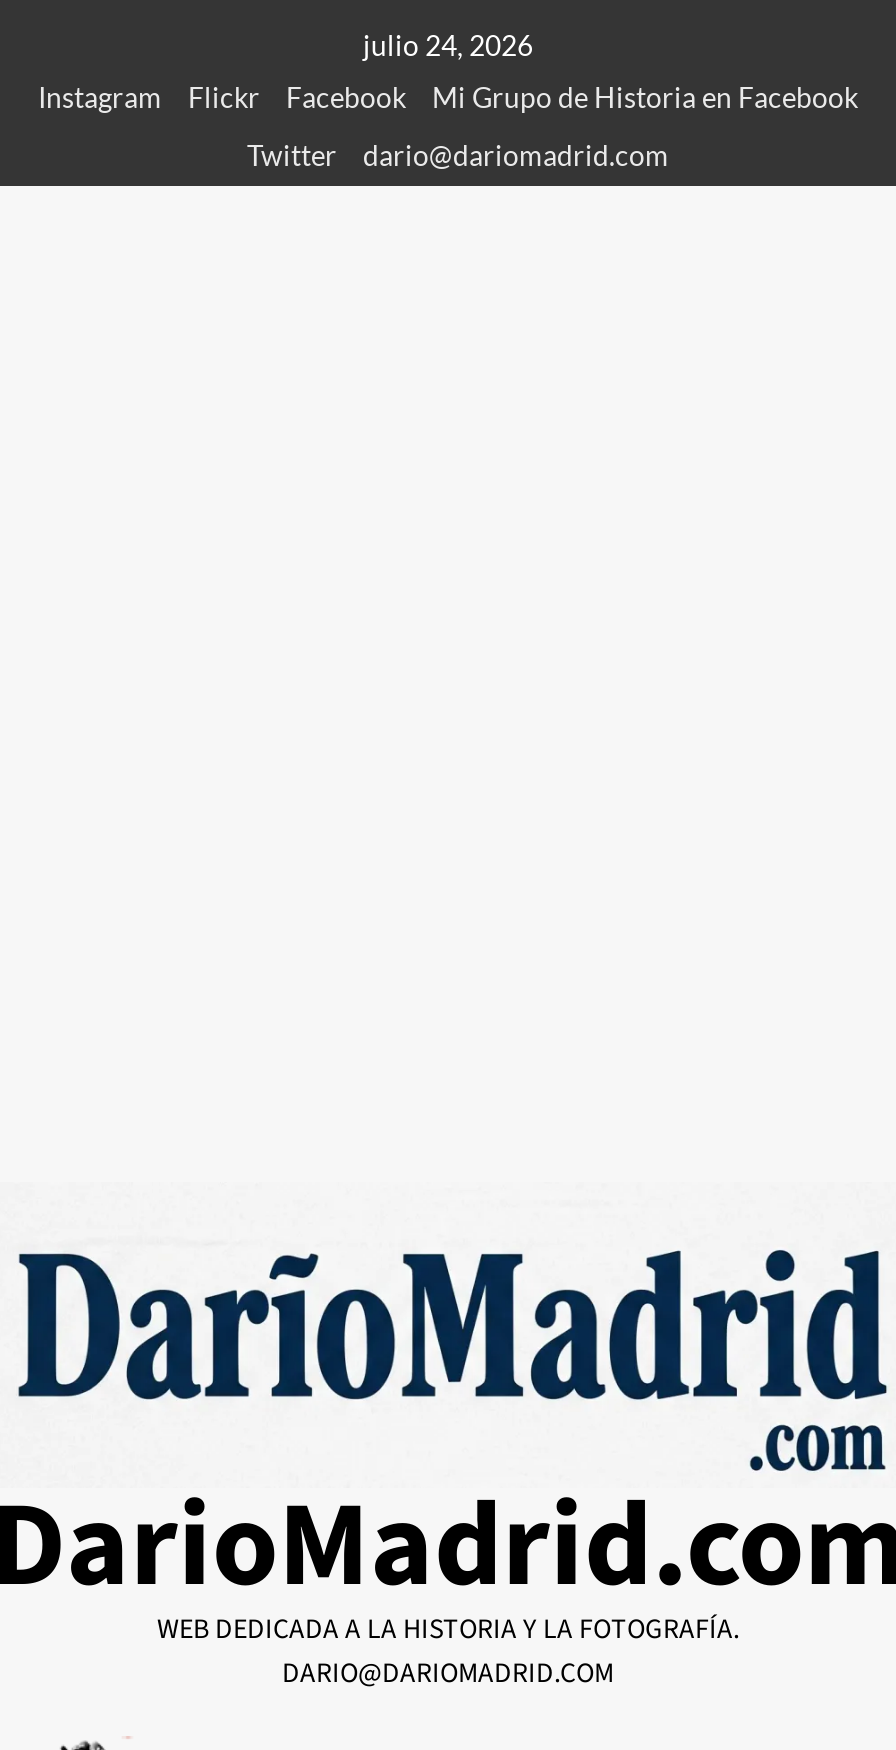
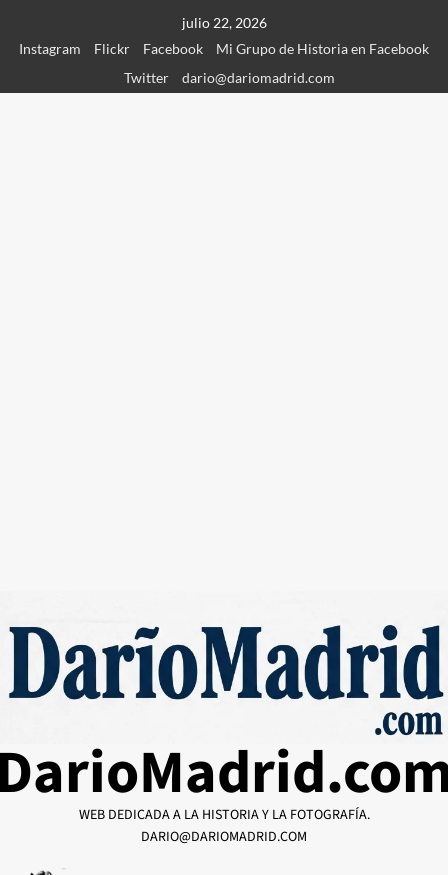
- julio 24, 2026
+ julio 22, 2026
